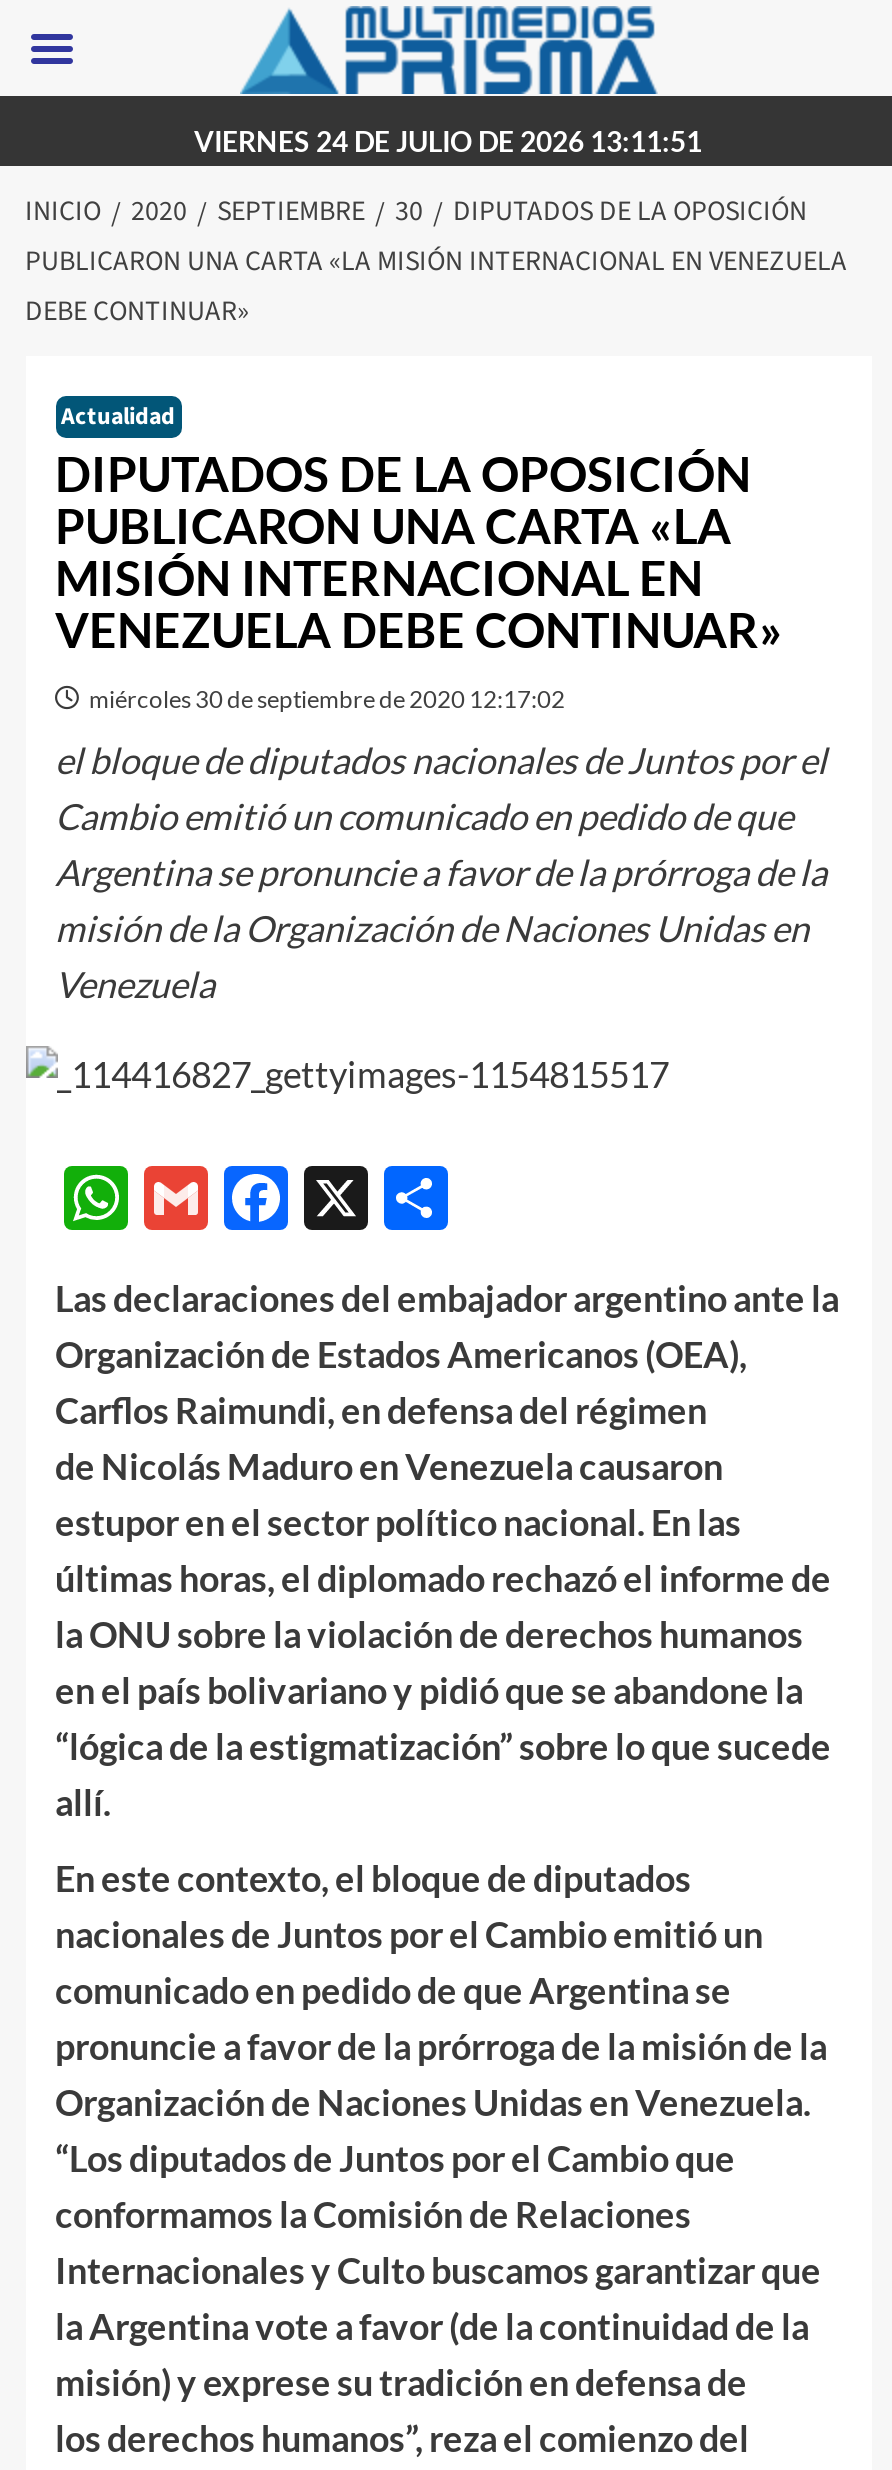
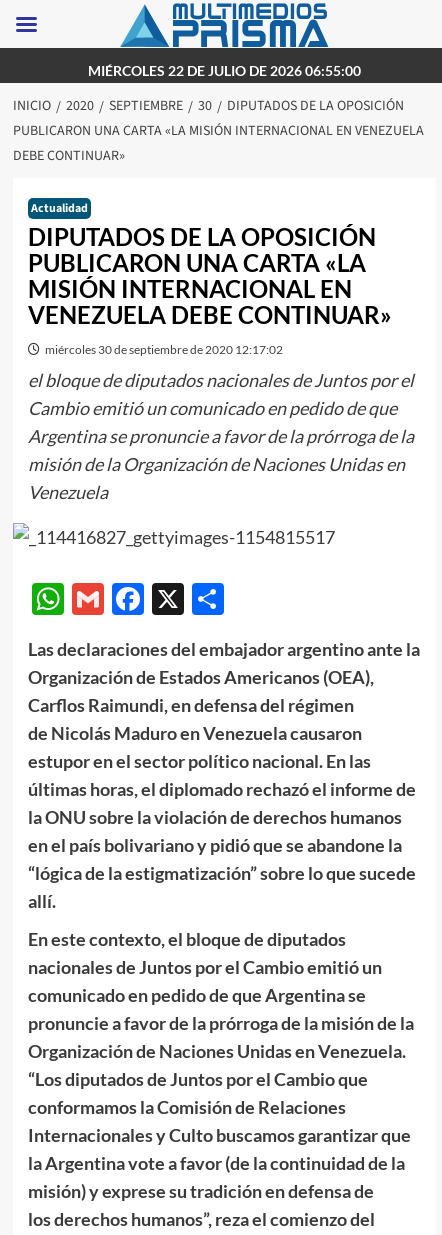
- VIERNES 24 DE JULIO DE 2026 13:11:51
+ MIÉRCOLES 22 DE JULIO DE 2026 06:55:00
